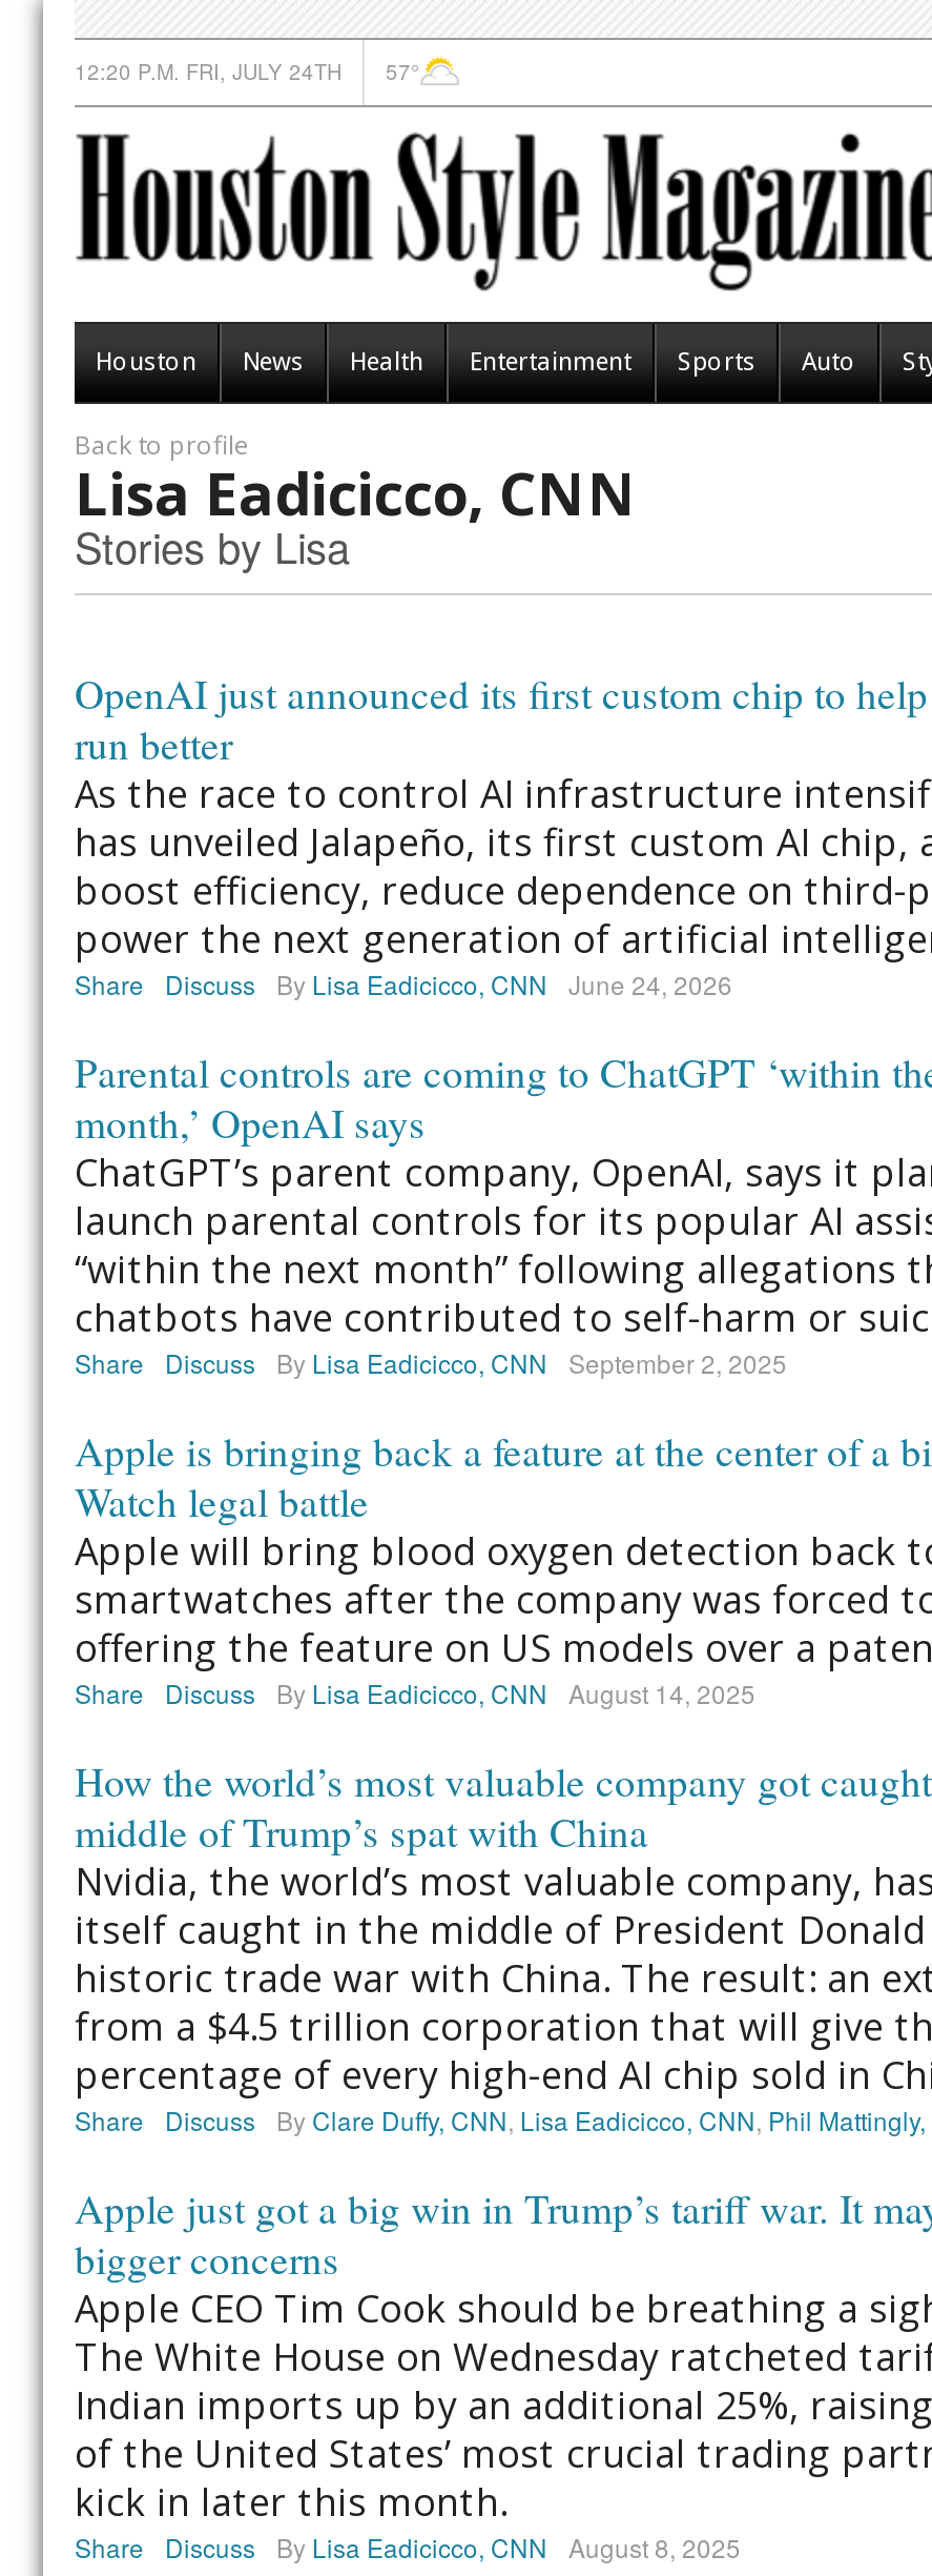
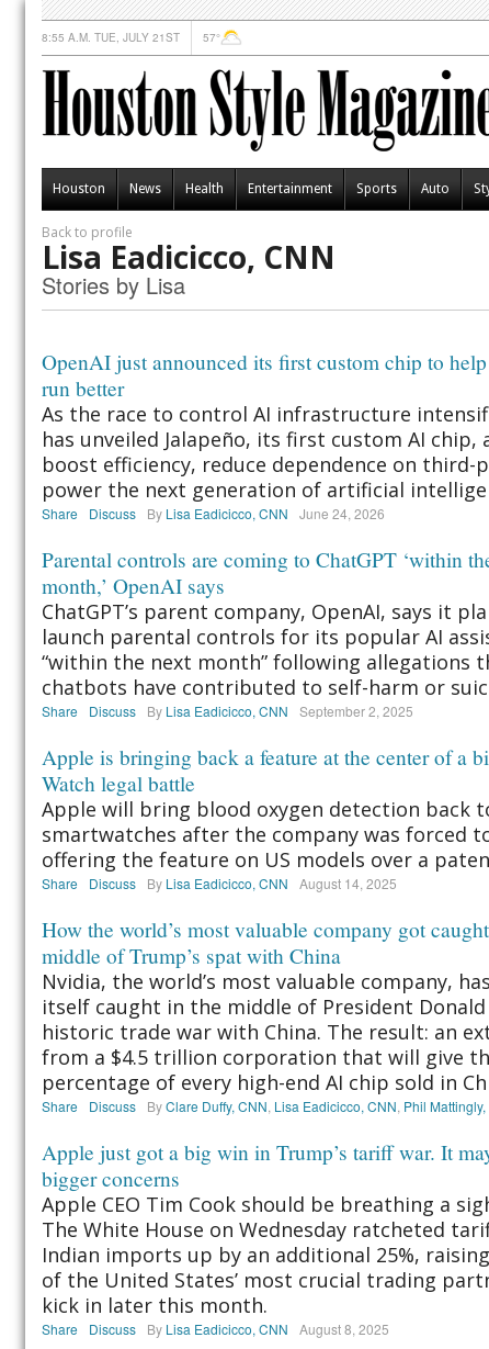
- 12:20 P.M. FRI, JULY 24TH 57°
+ 8:55 A.M. TUE, JULY 21ST 57°
